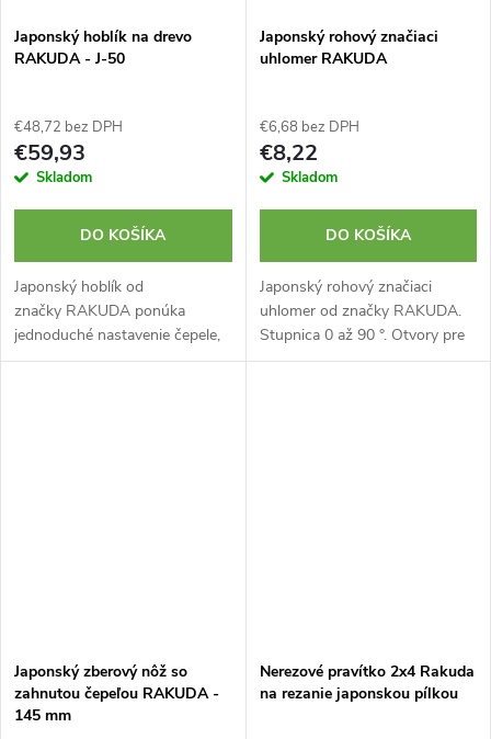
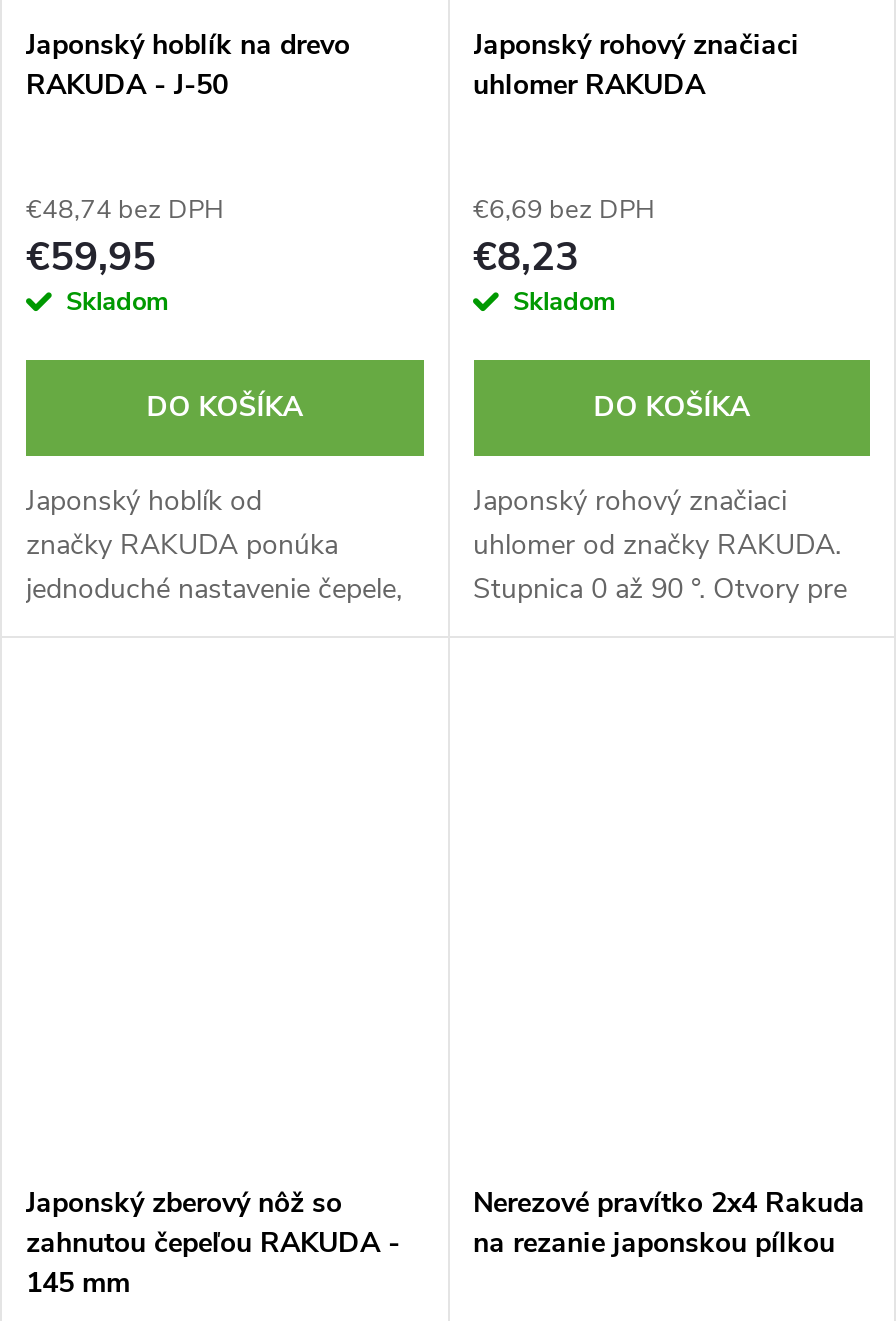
- €48,72 bez DPH
+ €48,74 bez DPH

- €6,68 bez DPH
+ €6,69 bez DPH

- €59,93
+ €59,95

- €8,22
+ €8,23
